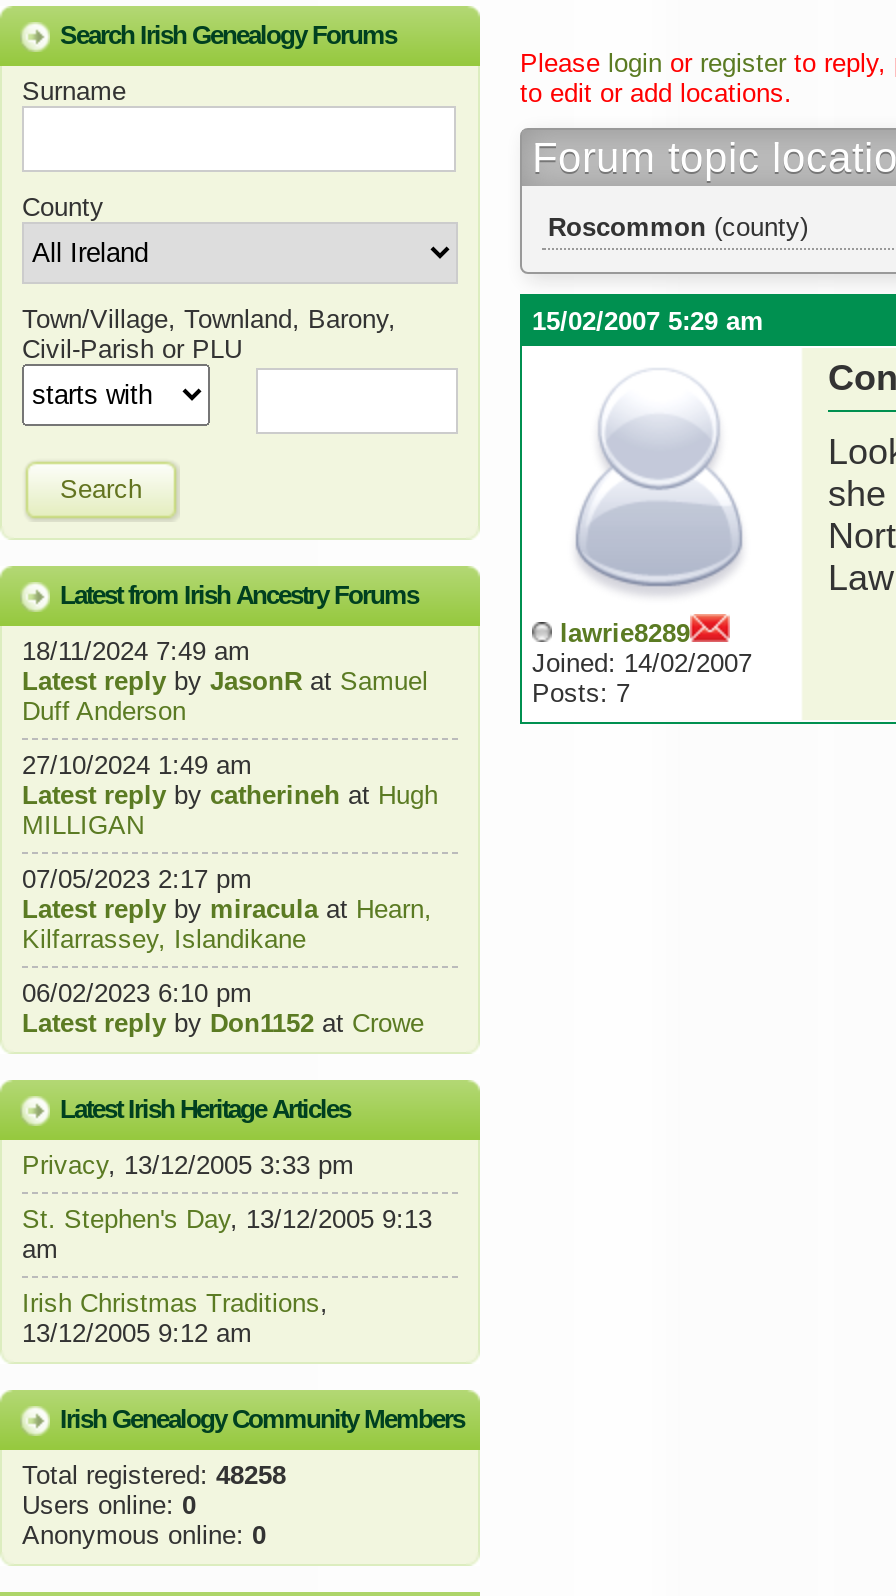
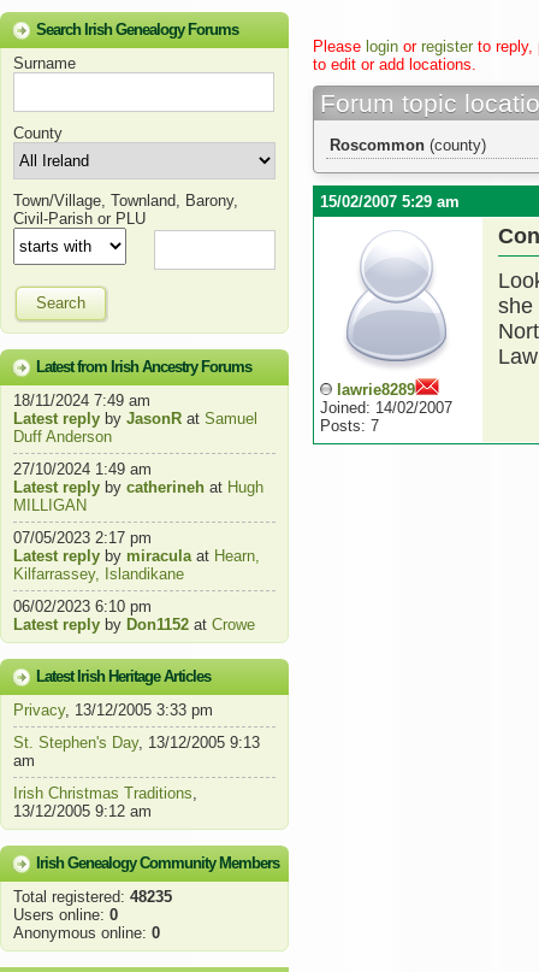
- Total registered: 48258
+ Total registered: 48235
